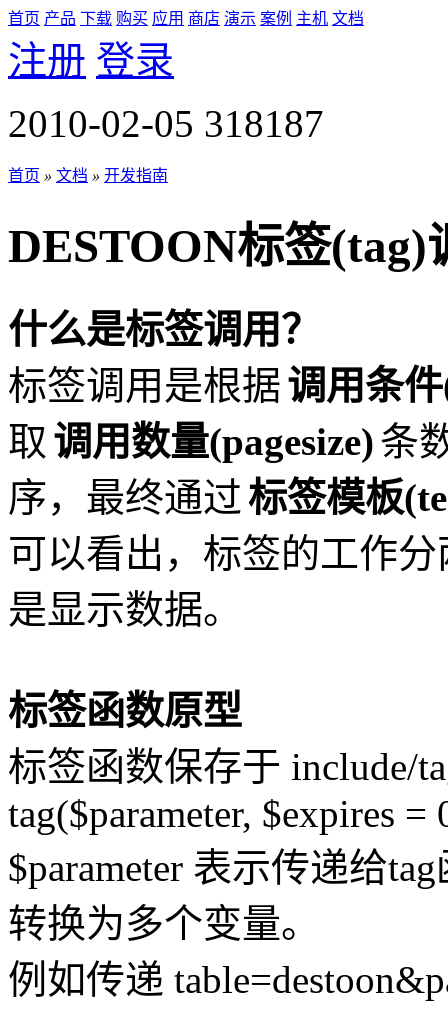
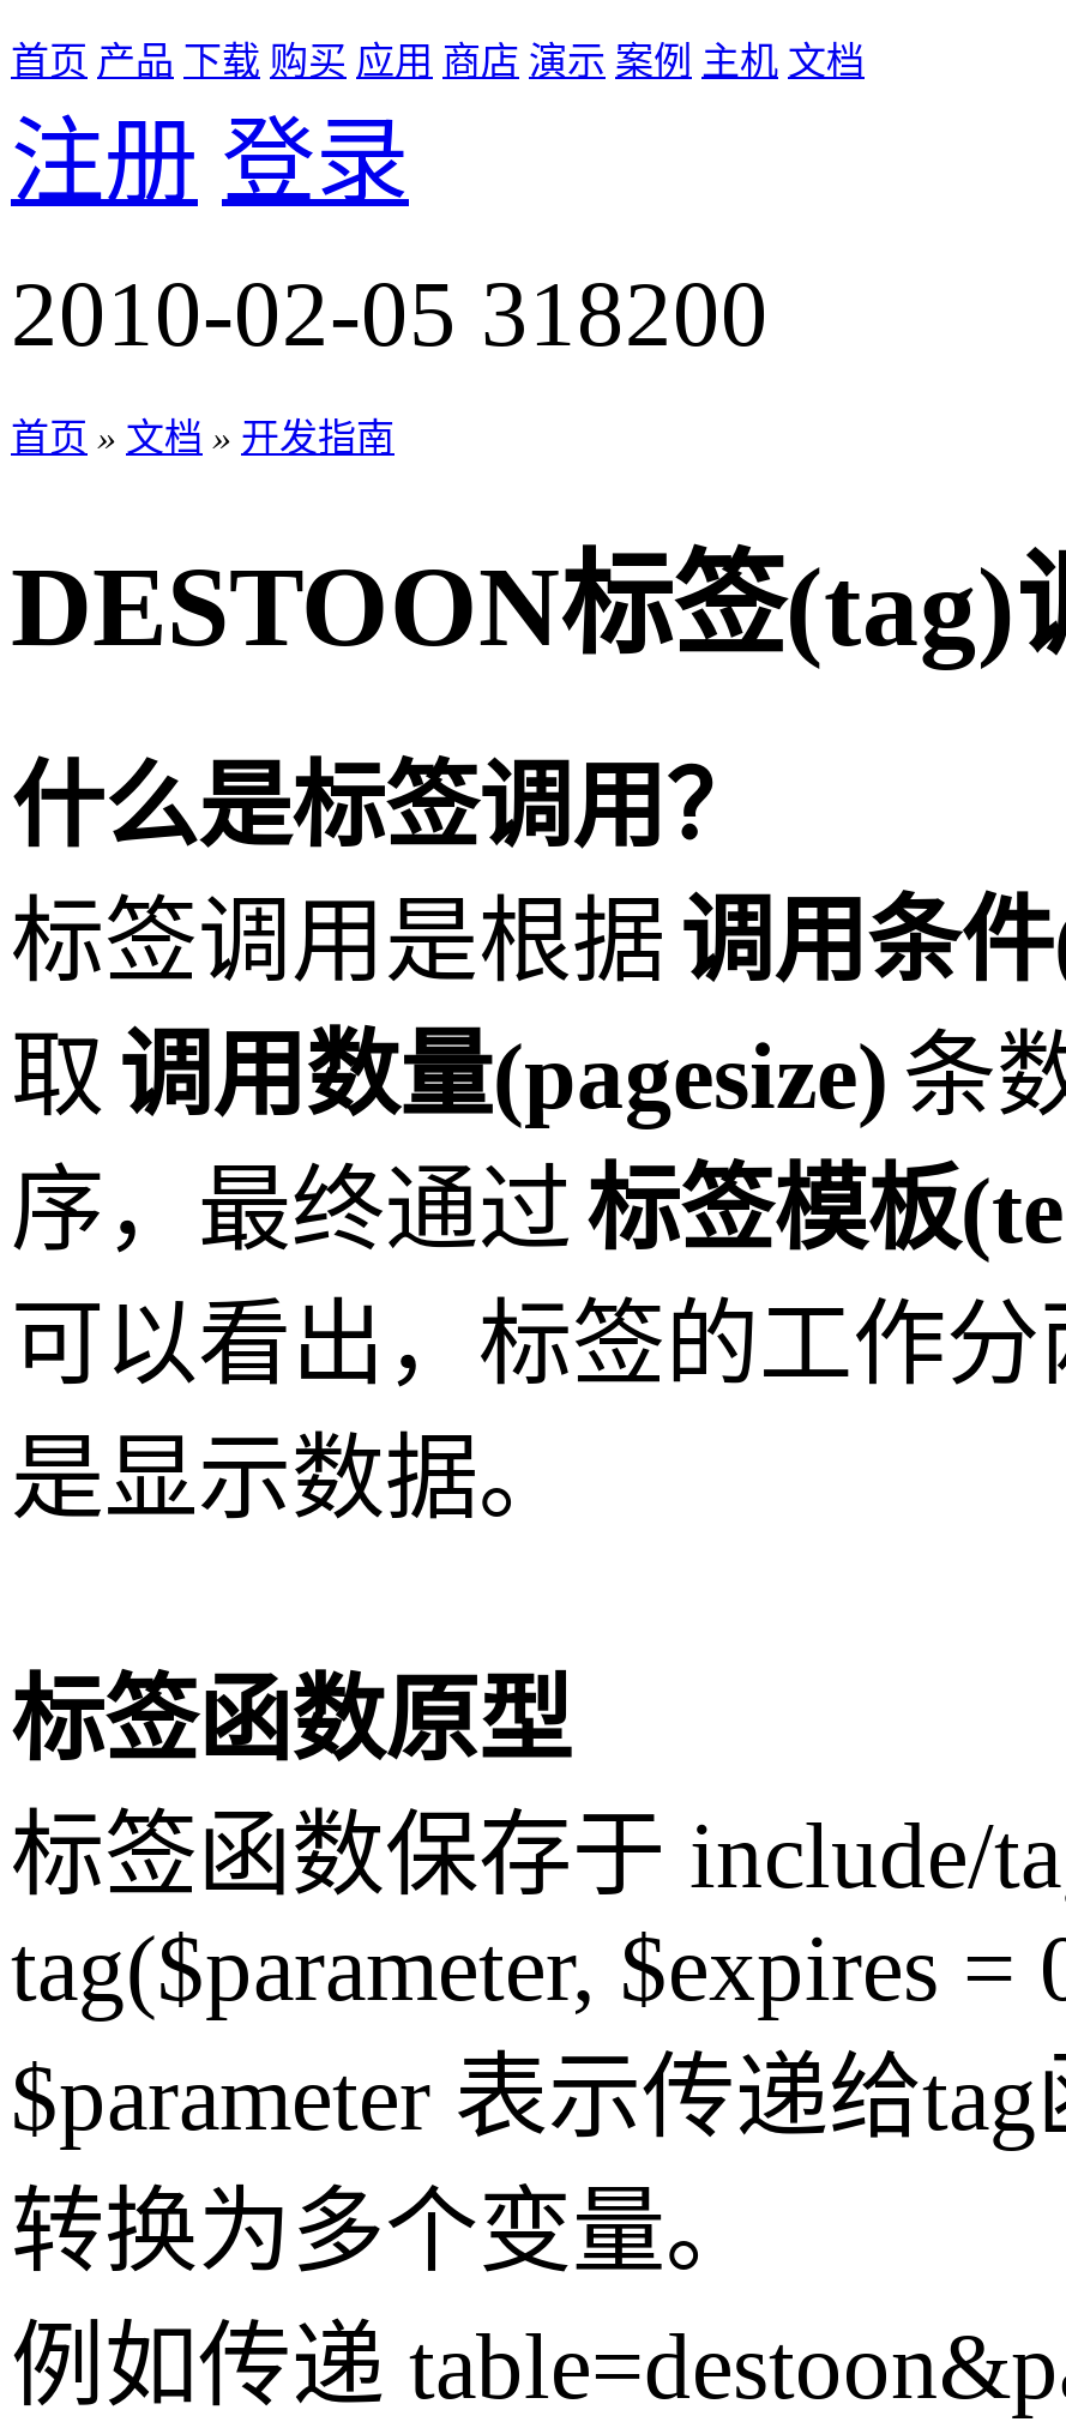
- 2010-02-05 318187
+ 2010-02-05 318200
